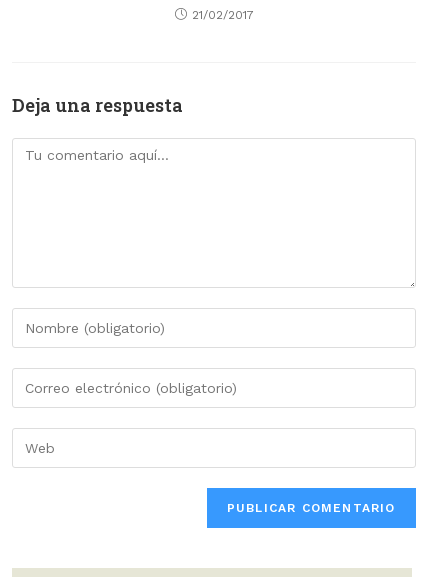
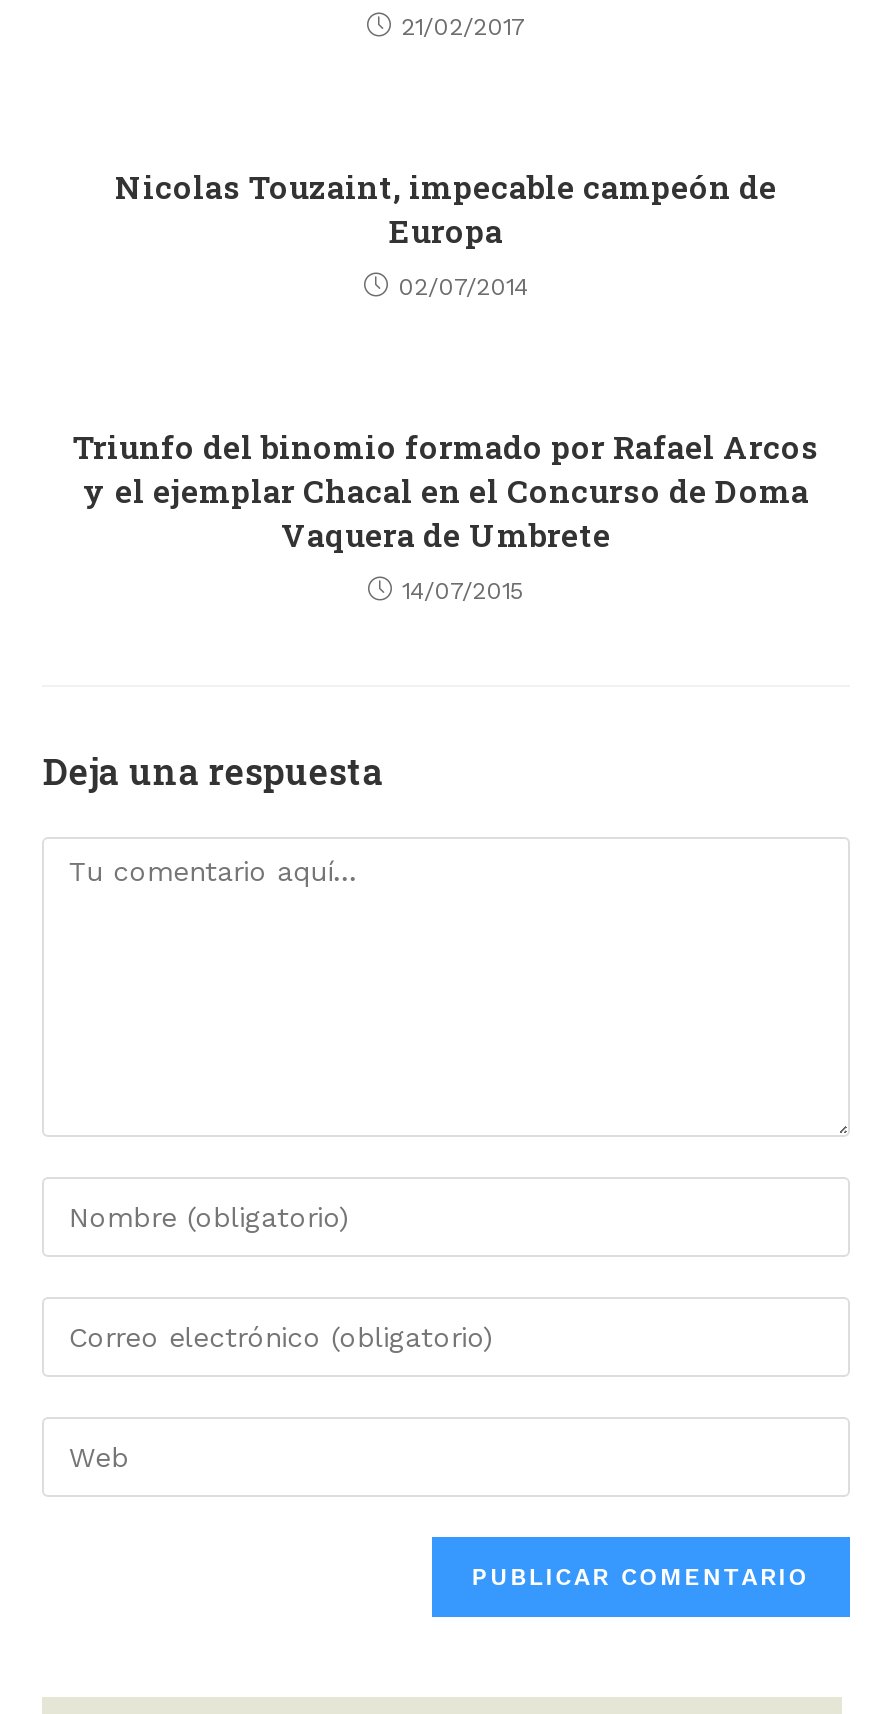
+ Triunfo del binomio formado por Rafael Arcos
+ y el ejemplar Chacal en el Concurso de Doma
+ Vaquera de Umbrete
+ 14/07/2015

+ Nicolas Touzaint, impecable campeón de
+ Europa
+ 02/07/2014
